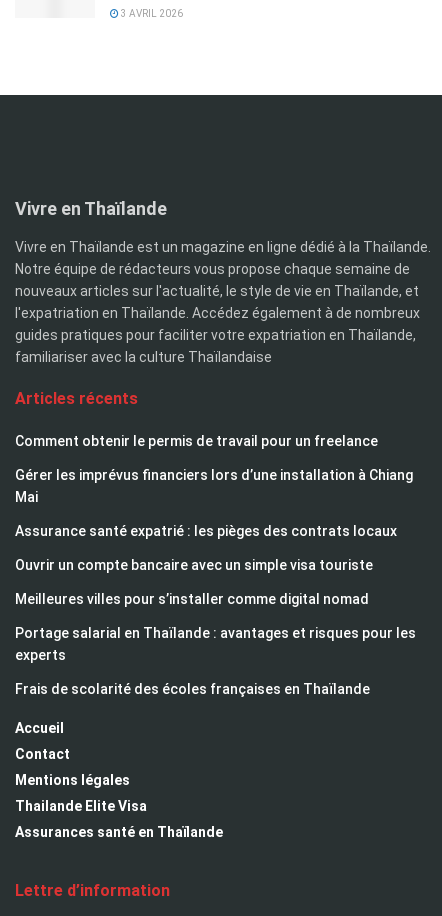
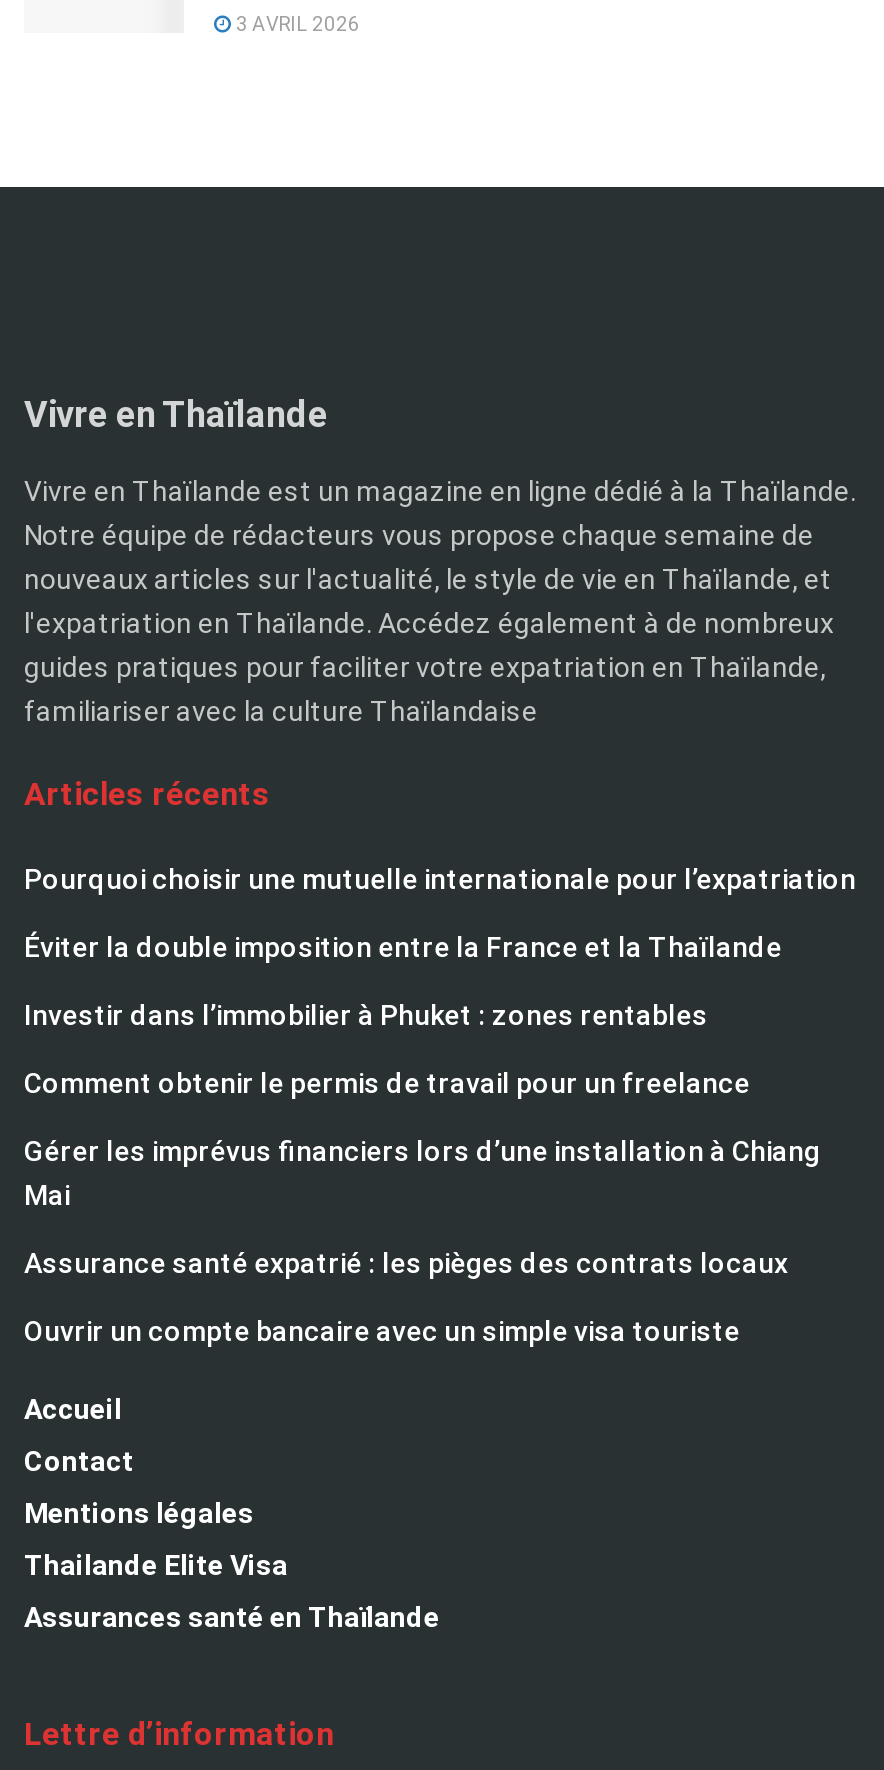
+ Pourquoi choisir une mutuelle internationale pour l’expatriation
+ Éviter la double imposition entre la France et la Thaïlande
+ Investir dans l’immobilier à Phuket : zones rentables

moved down: Comment obtenir le permis de travail pour un freelance | Gérer les imprévus financiers lors d’une installation à Chiang | Mai | Assurance santé expatrié : les pièges des contrats locaux | Ouvrir un compte bancaire avec un simple visa touriste

- Meilleures villes pour s’installer comme digital nomad
- Portage salarial en Thaïlande : avantages et risques pour les
- experts
- Frais de scolarité des écoles françaises en Thaïlande
